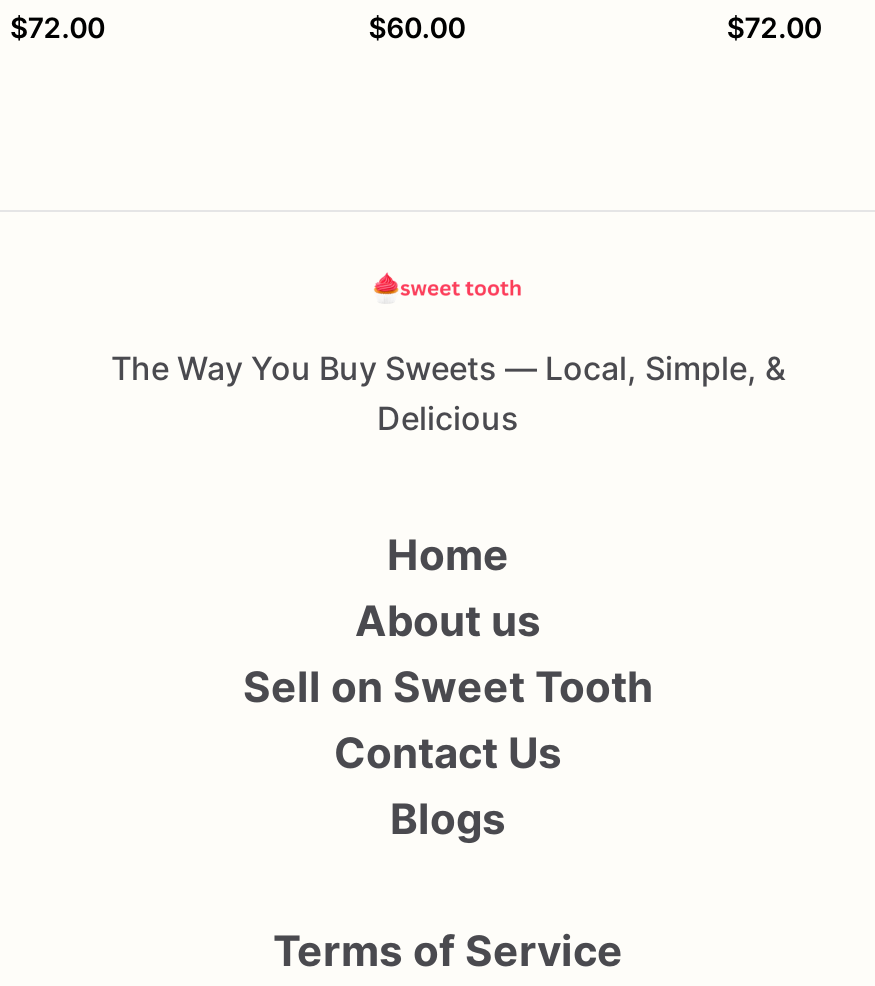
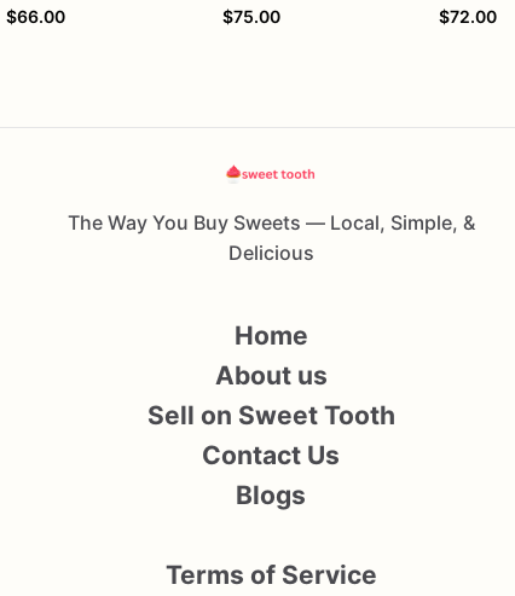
- $72.00
+ $66.00

- $60.00
+ $75.00
